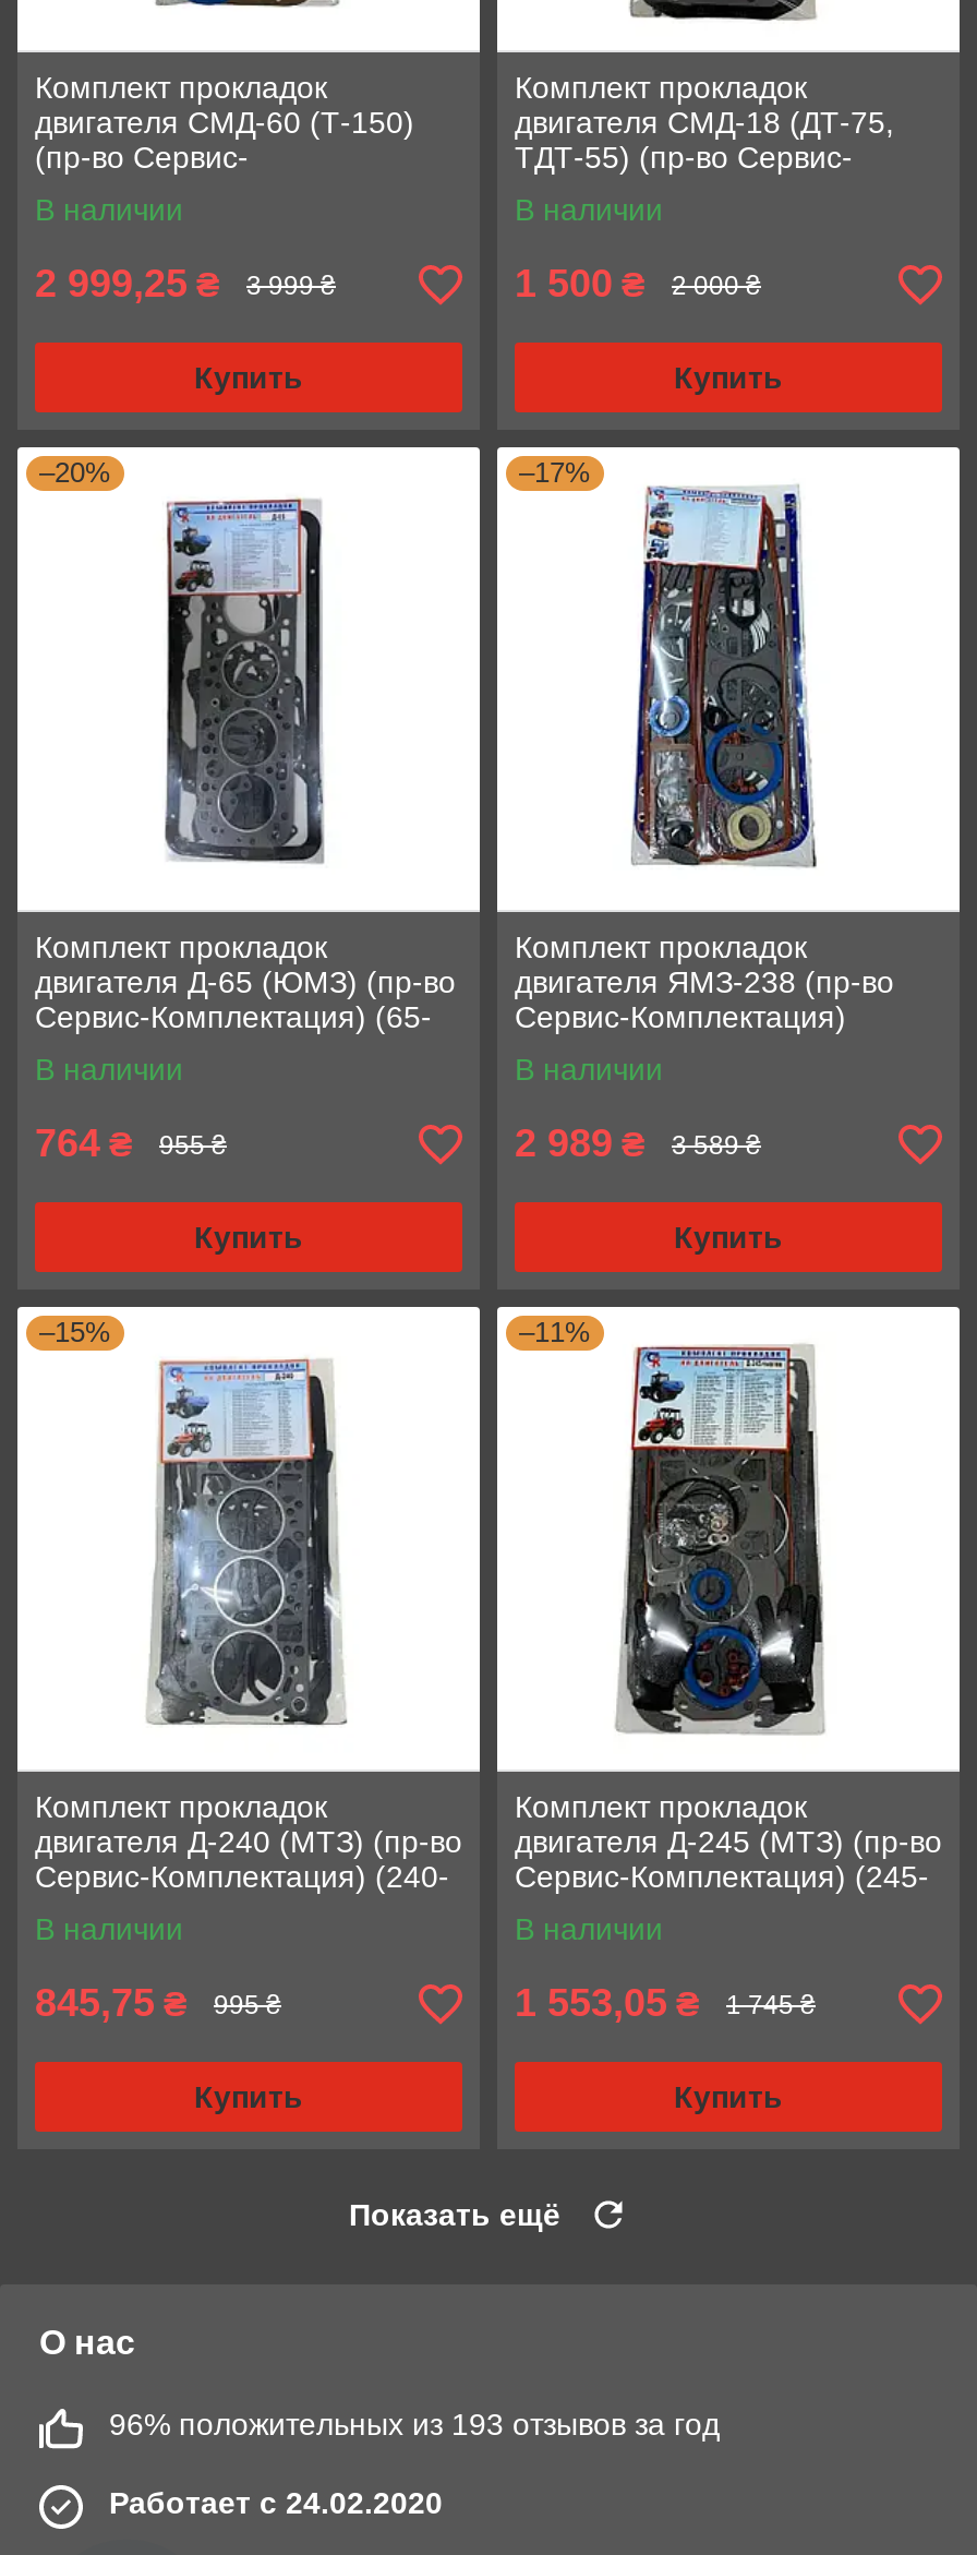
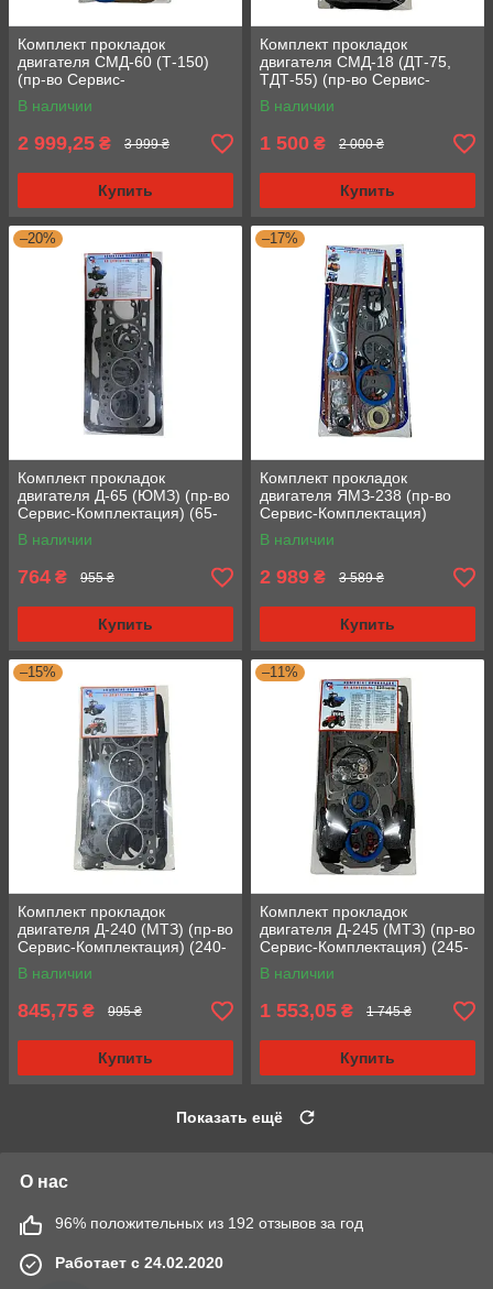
- 96% положительных из 193 отзывов за год
+ 96% положительных из 192 отзывов за год
